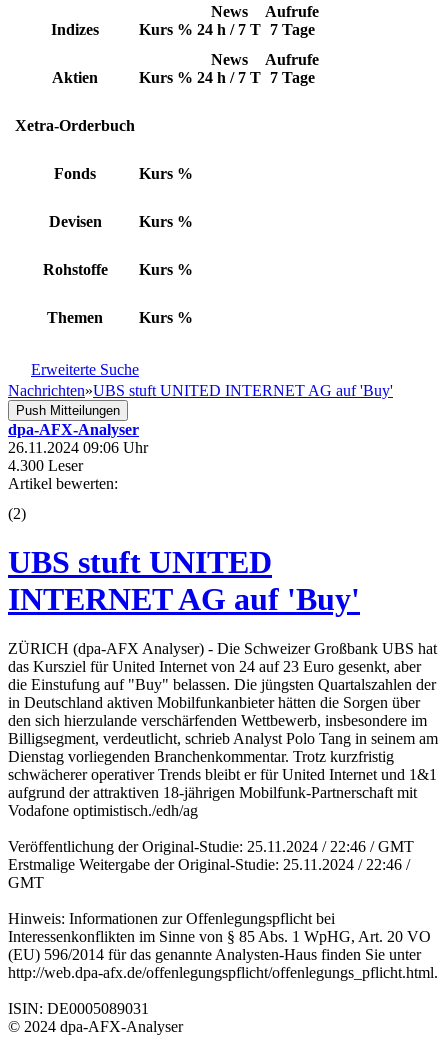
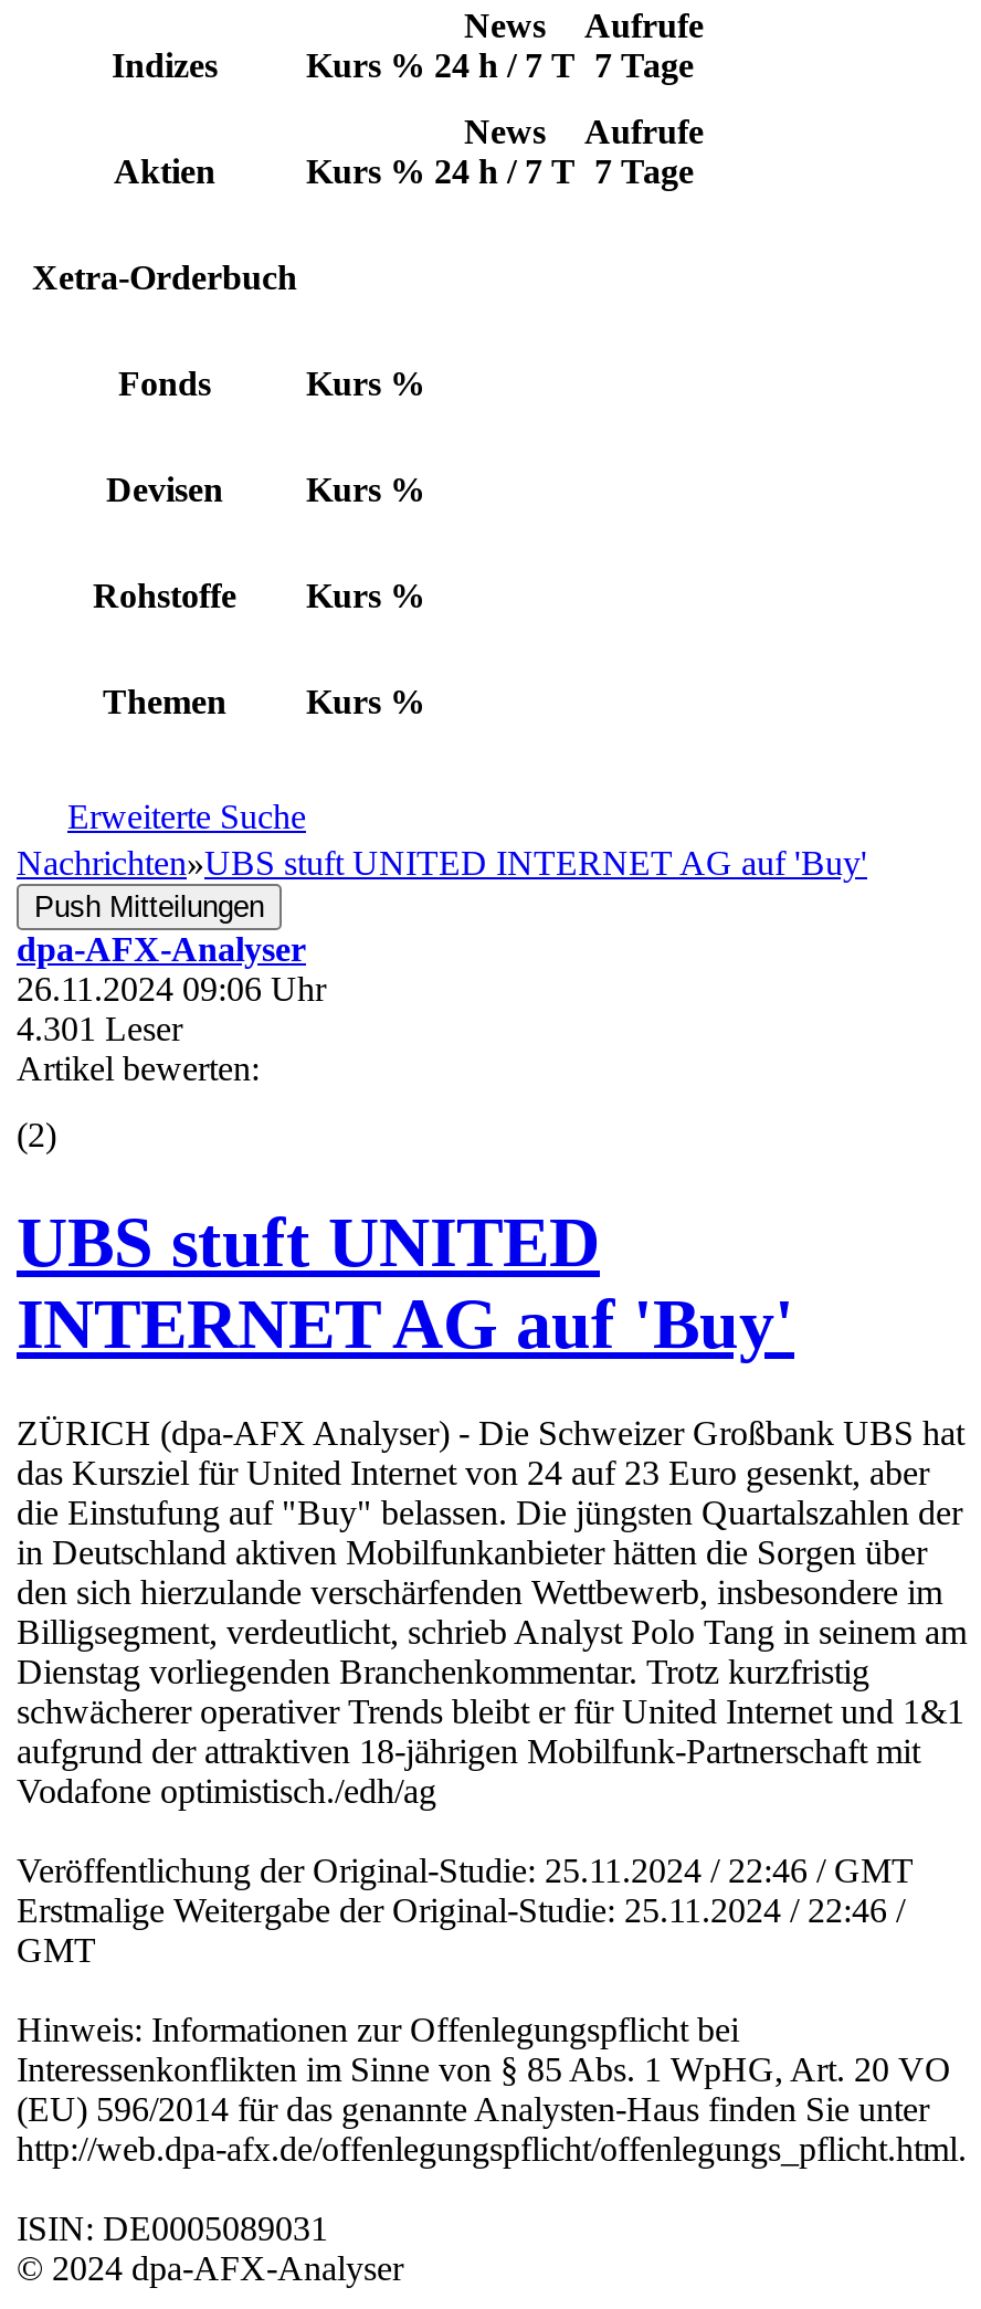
- 4.300 Leser
+ 4.301 Leser
